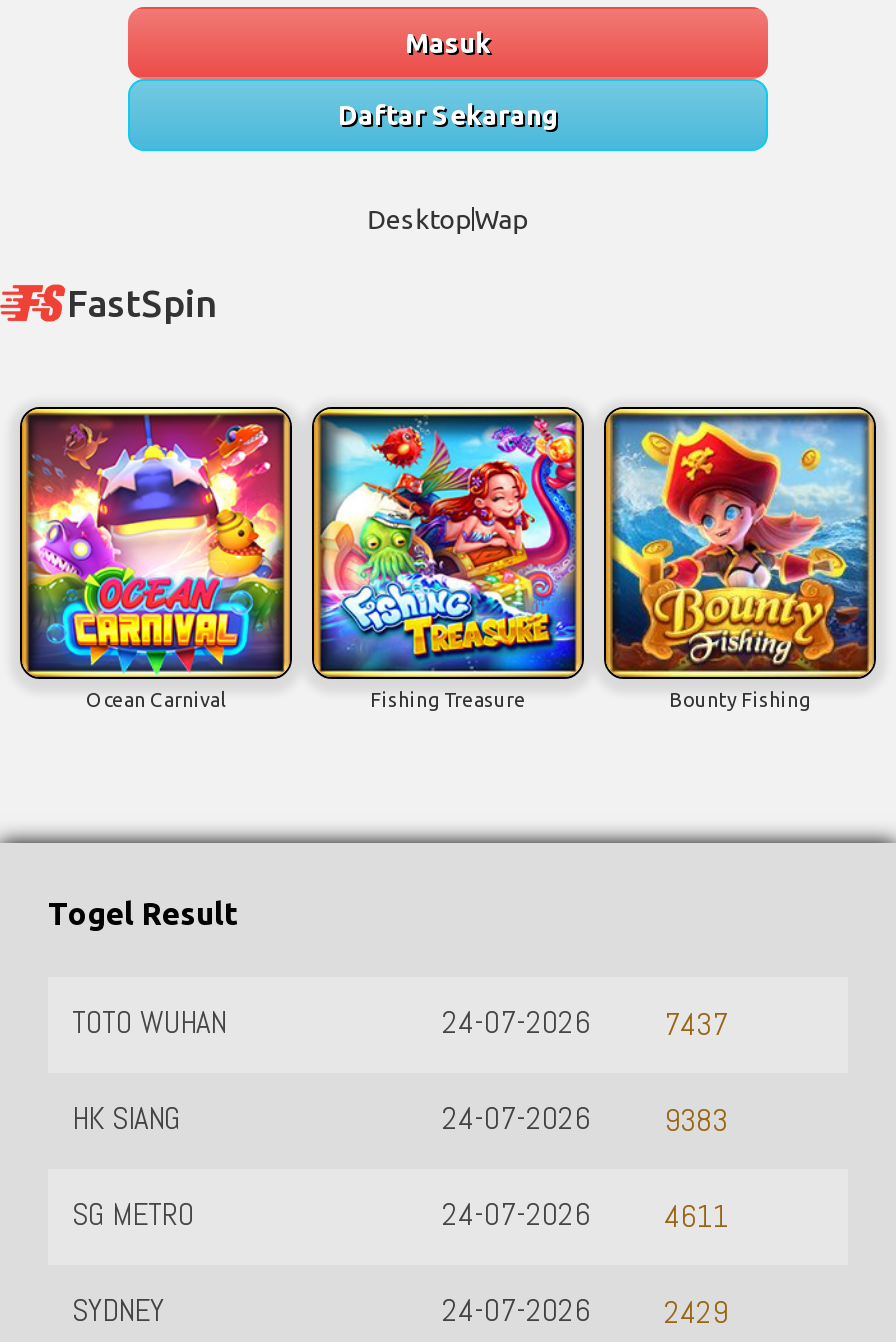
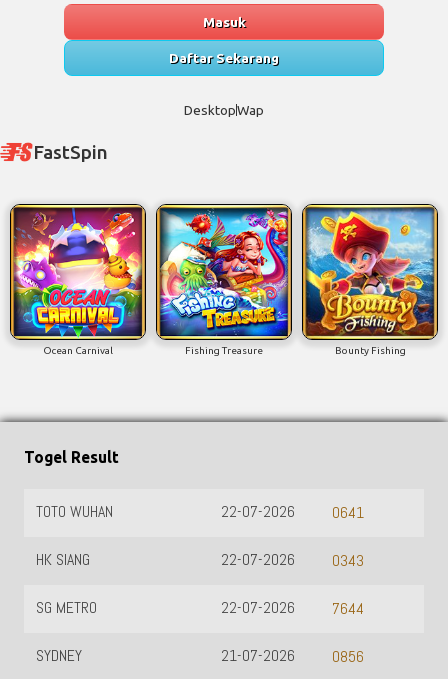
- 24-07-2026
+ 22-07-2026

- 7437
+ 0641

- 24-07-2026
+ 22-07-2026

- 9383
+ 0343

- 24-07-2026
+ 22-07-2026

- 4611
+ 7644

- 24-07-2026
+ 21-07-2026

- 2429
+ 0856
